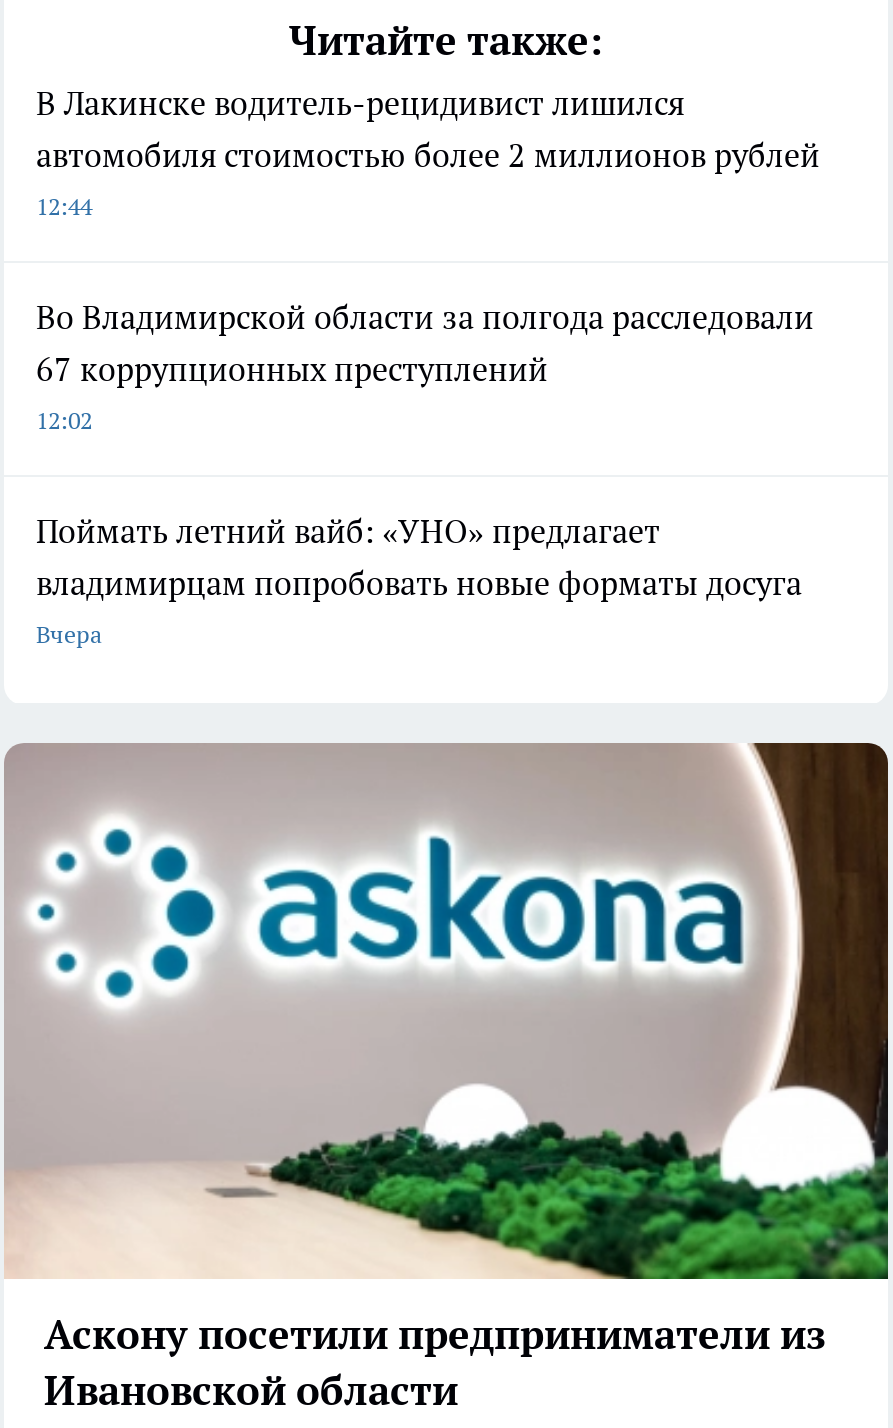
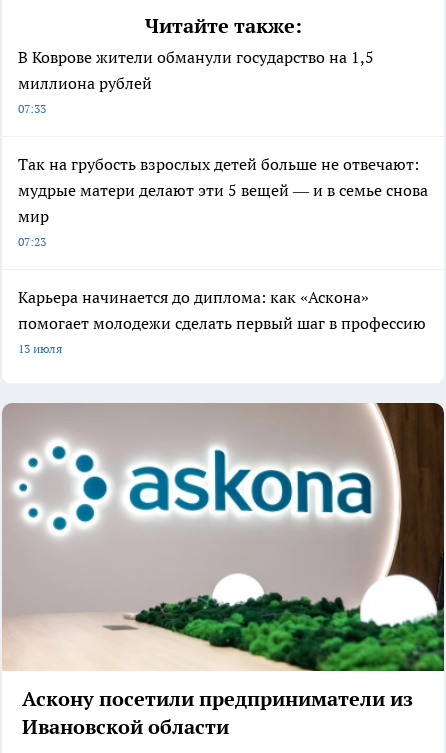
- В Лакинске водитель-рецидивист лишился
- автомобиля стоимостью более 2 миллионов рублей
- 12:44
+ В Коврове жители обманули государство на 1,5
+ миллиона рублей
+ 07:33

- Во Владимирской области за полгода расследовали
- 67 коррупционных преступлений
- 12:02
+ Так на грубость взрослых детей больше не отвечают:
+ мудрые матери делают эти 5 вещей — и в семье снова
+ мир
+ 07:23

- Поймать летний вайб: «УНО» предлагает
- владимирцам попробовать новые форматы досуга
- Вчера
+ Карьера начинается до диплома: как «Аскона»
+ помогает молодежи сделать первый шаг в профессию
+ 13 июля
